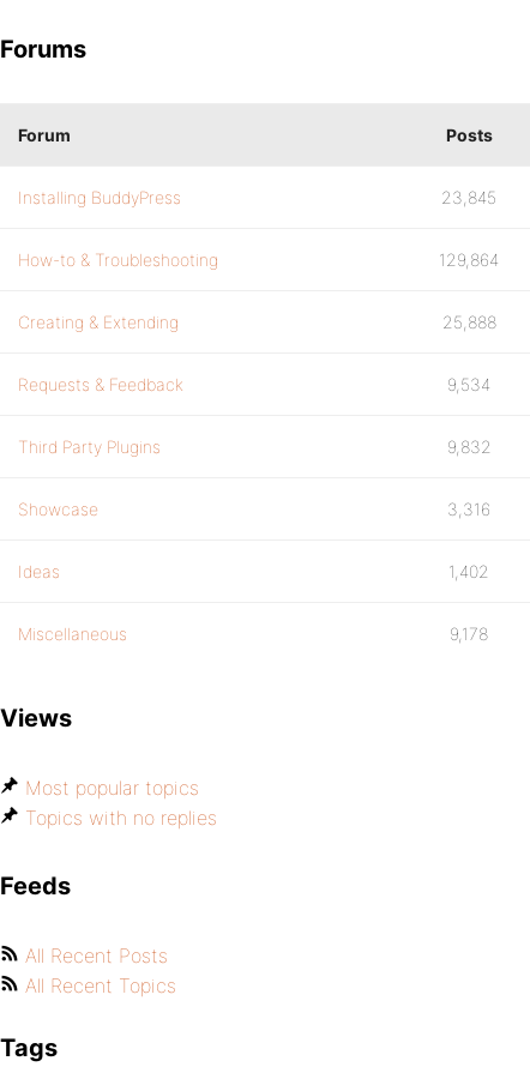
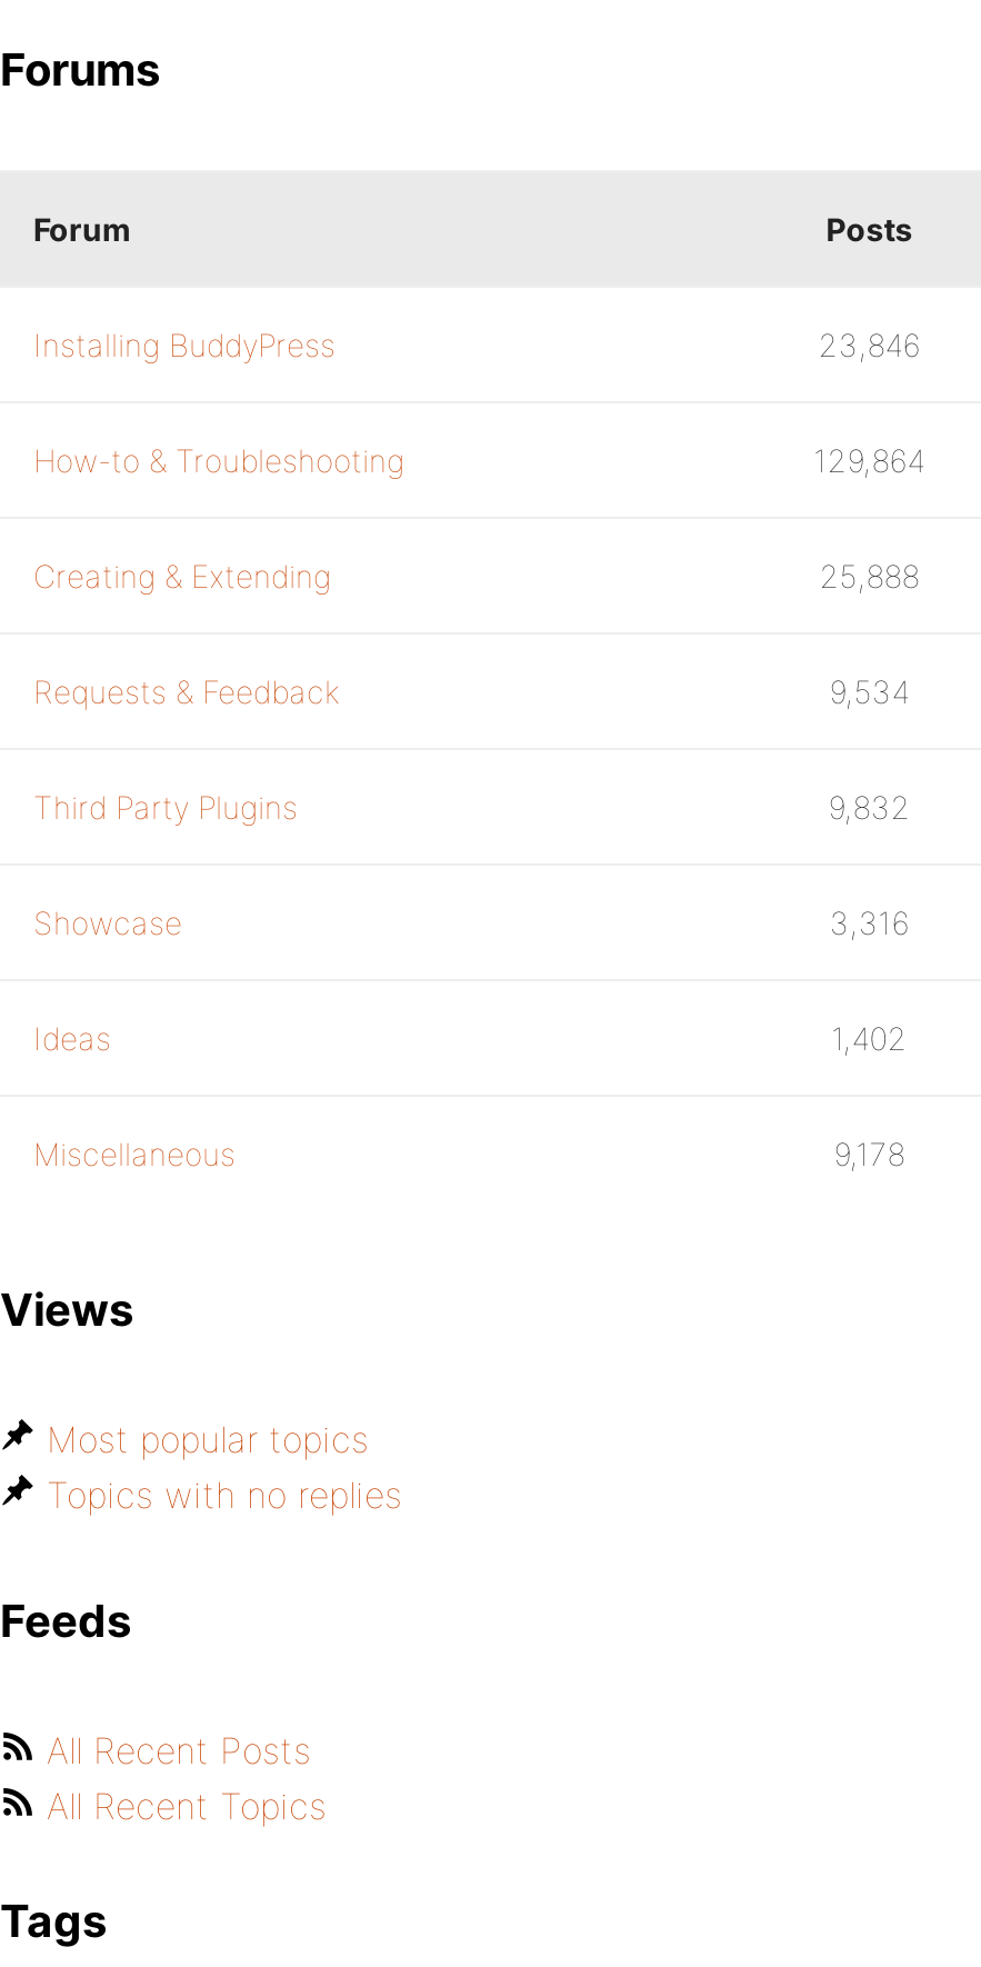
- 23,845
+ 23,846
